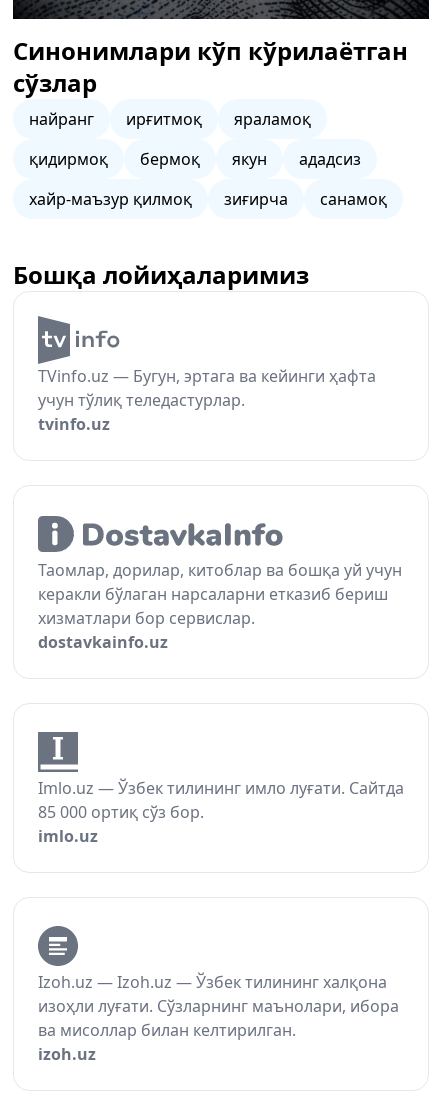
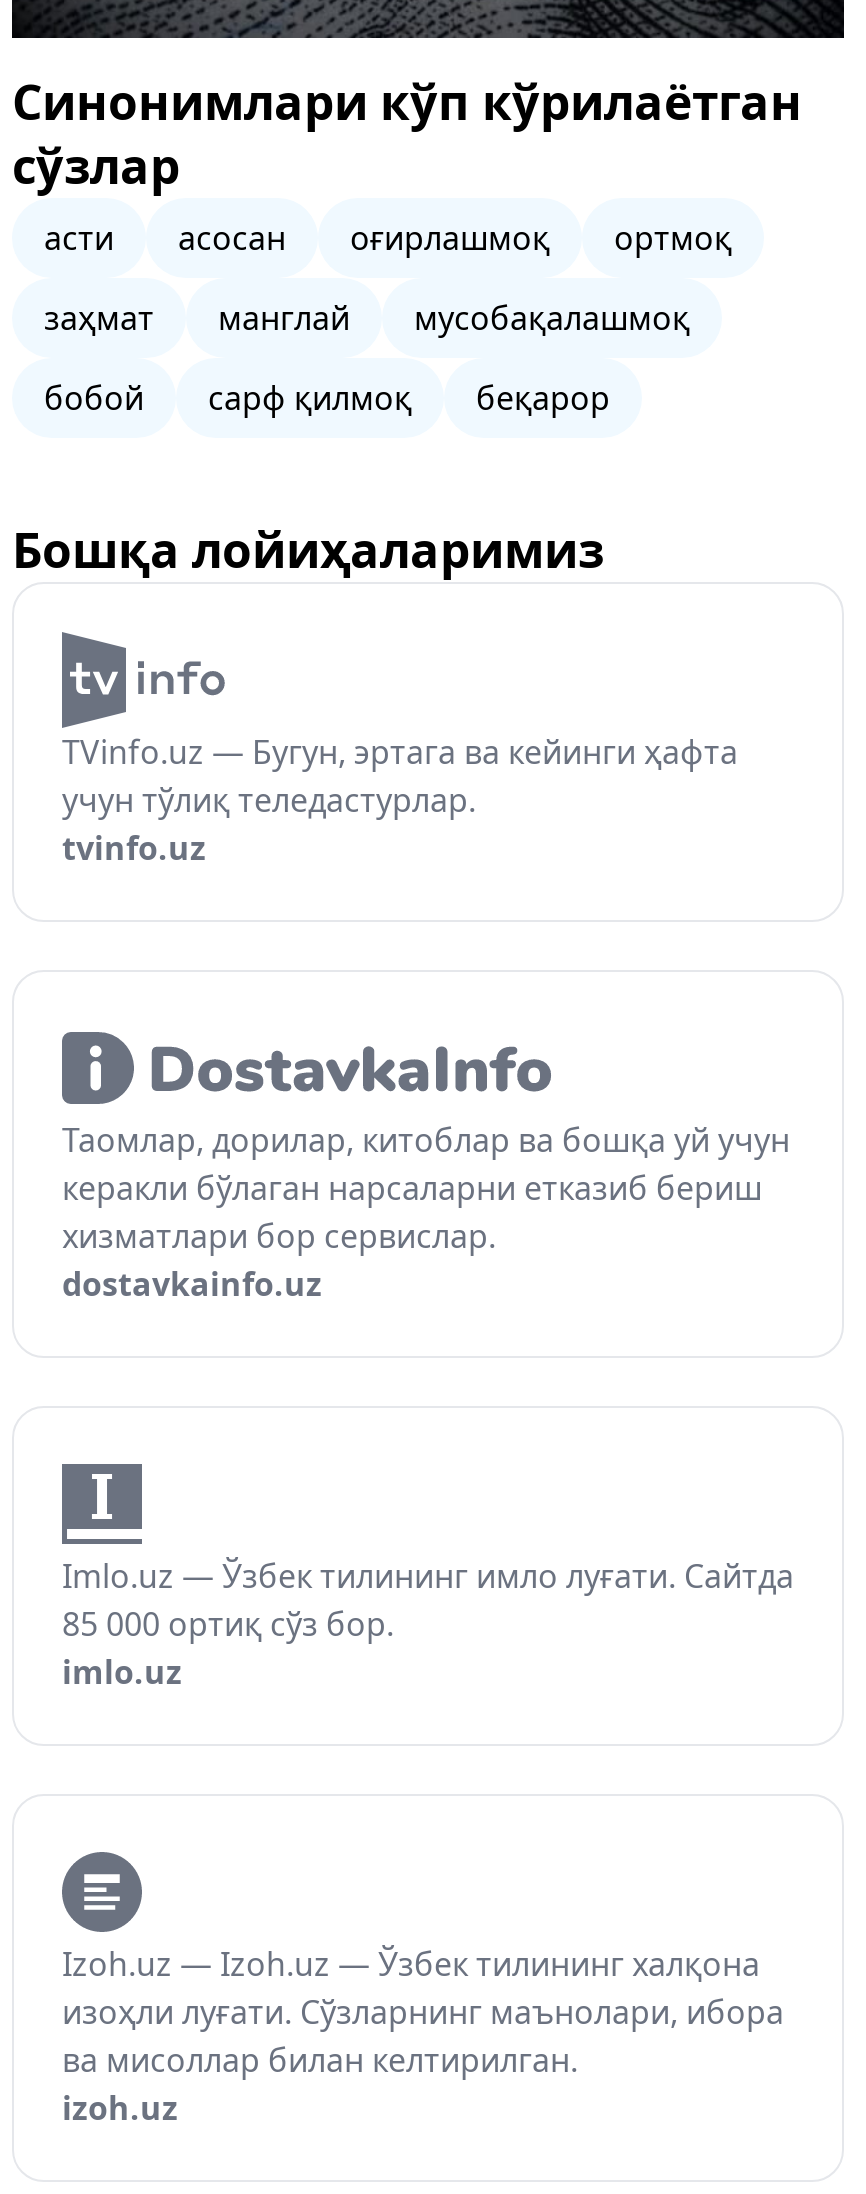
- найранг
- ирғитмоқ
- яраламоқ
+ асти
+ асосан
+ оғирлашмоқ
+ ортмоқ

- қидирмоқ
- бермоқ
- якун
- ададсиз
+ заҳмат
+ манглай
+ мусобақалашмоқ

- хайр-маъзур қилмоқ
- зиғирча
- санамоқ
+ бобой
+ сарф қилмоқ
+ беқарор
